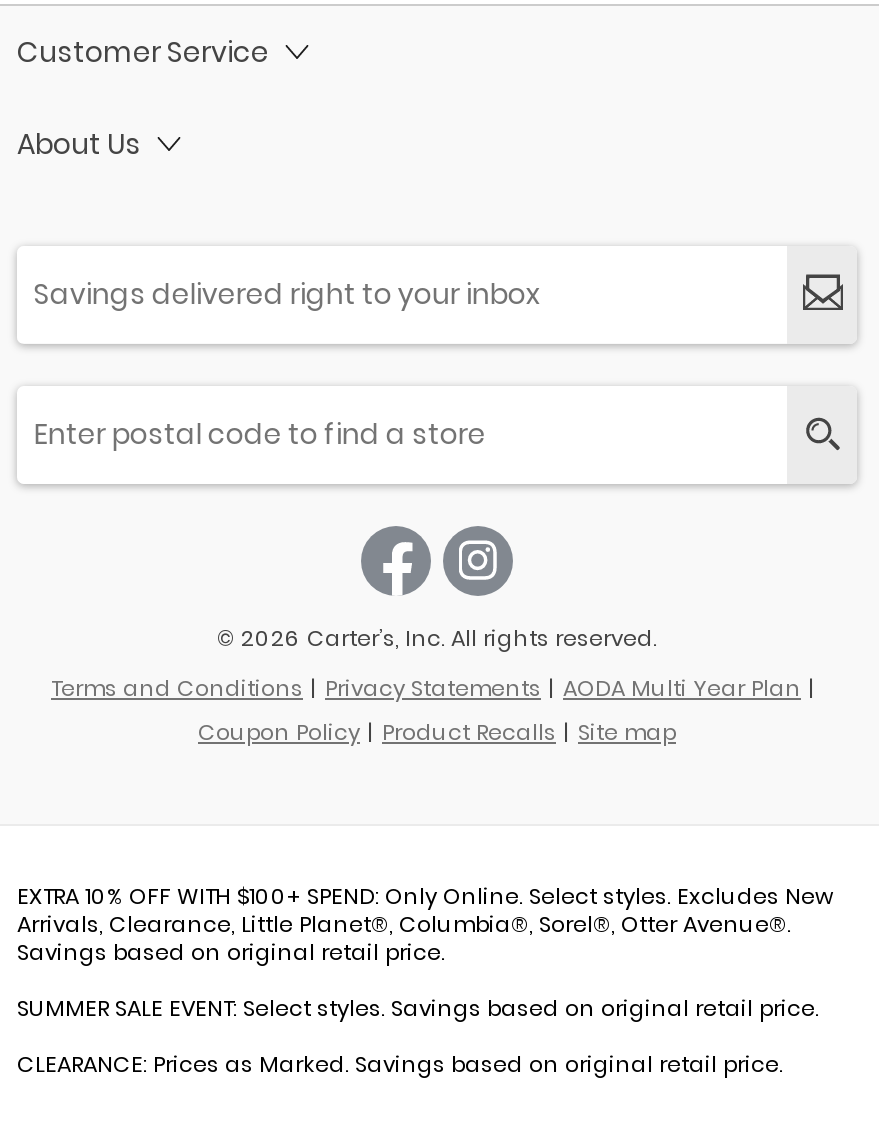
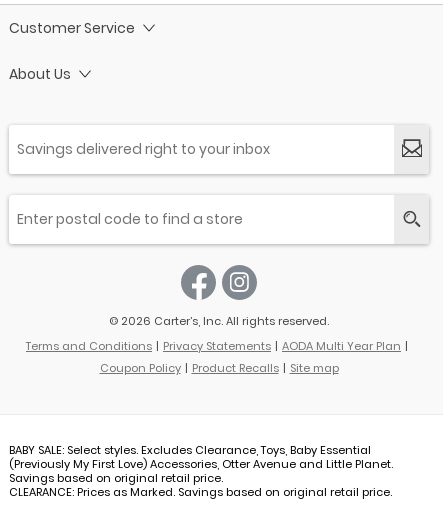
- EXTRA 10% OFF WITH $100+ SPEND: Only Online. Select styles. Excludes New
- Arrivals, Clearance, Little Planet®, Columbia®, Sorel®, Otter Avenue®.
+ BABY SALE: Select styles. Excludes Clearance, Toys, Baby Essential
+ (Previously My First Love) Accessories, Otter Avenue and Little Planet.

- SUMMER SALE EVENT: Select styles. Savings based on original retail price.
